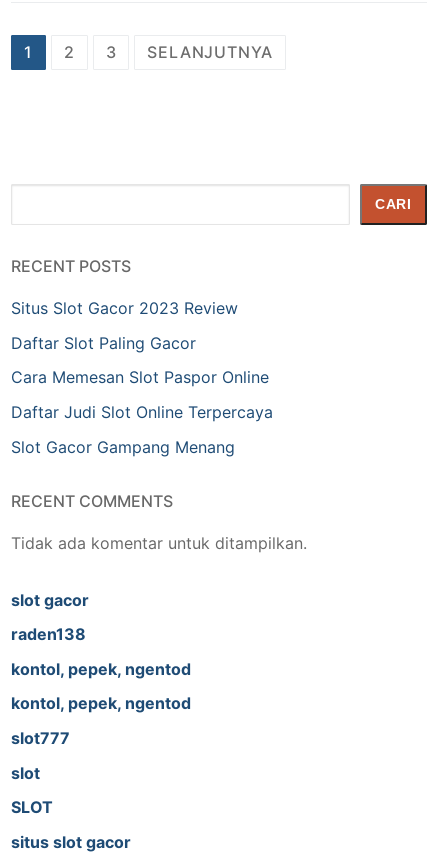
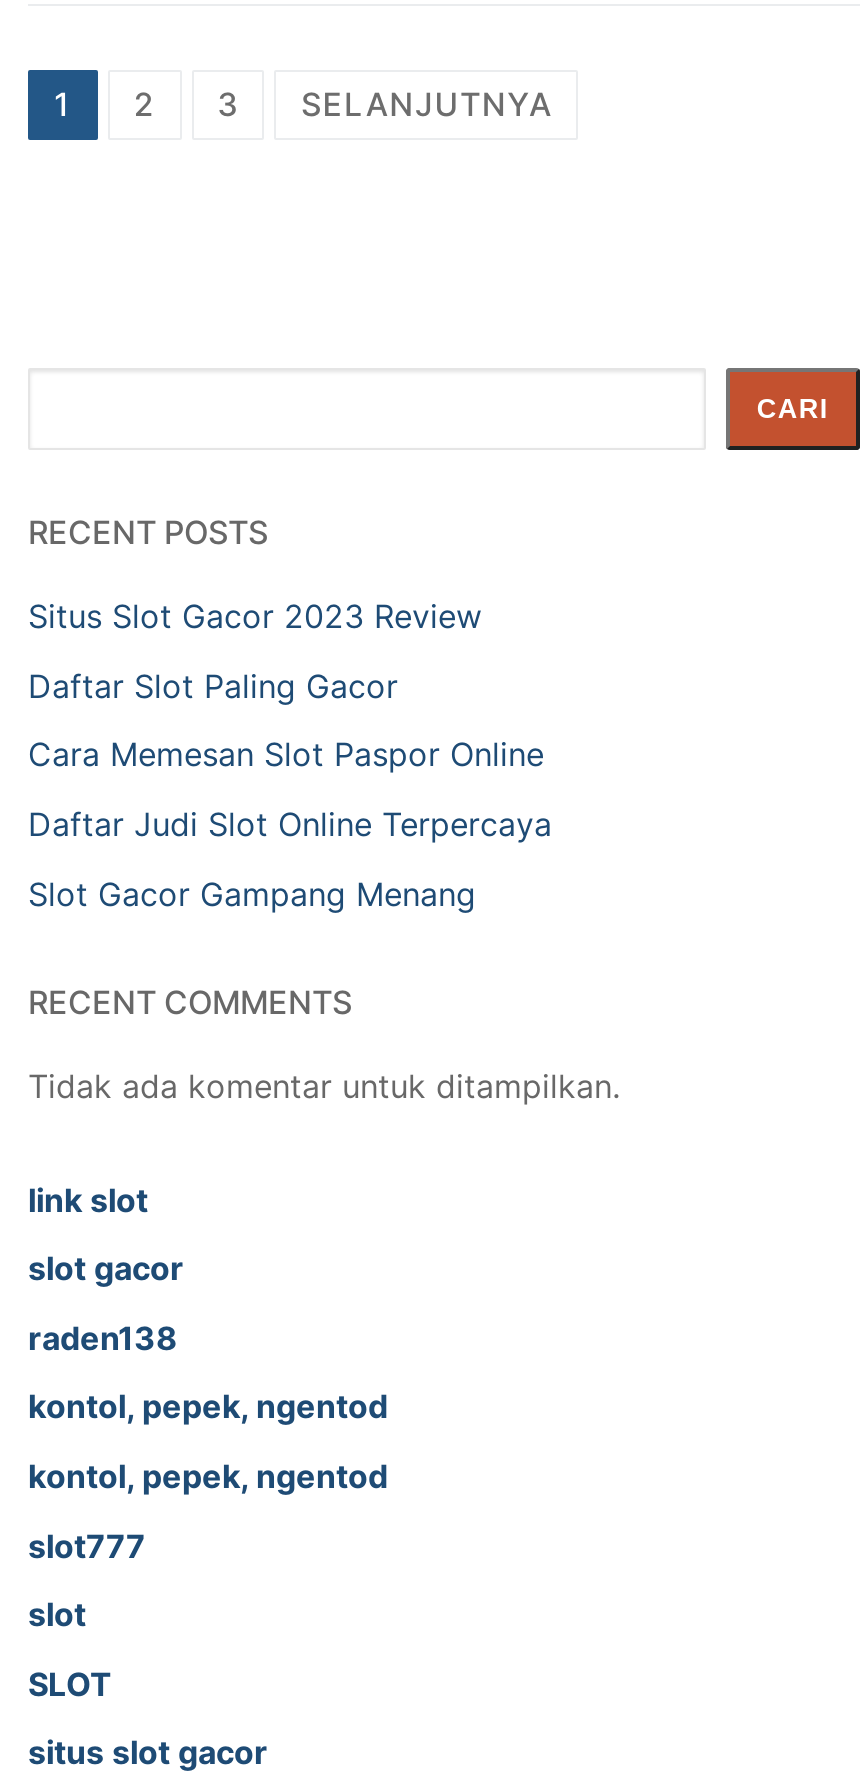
+ link slot
